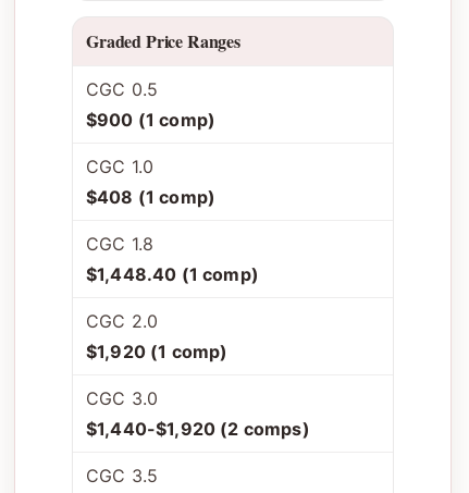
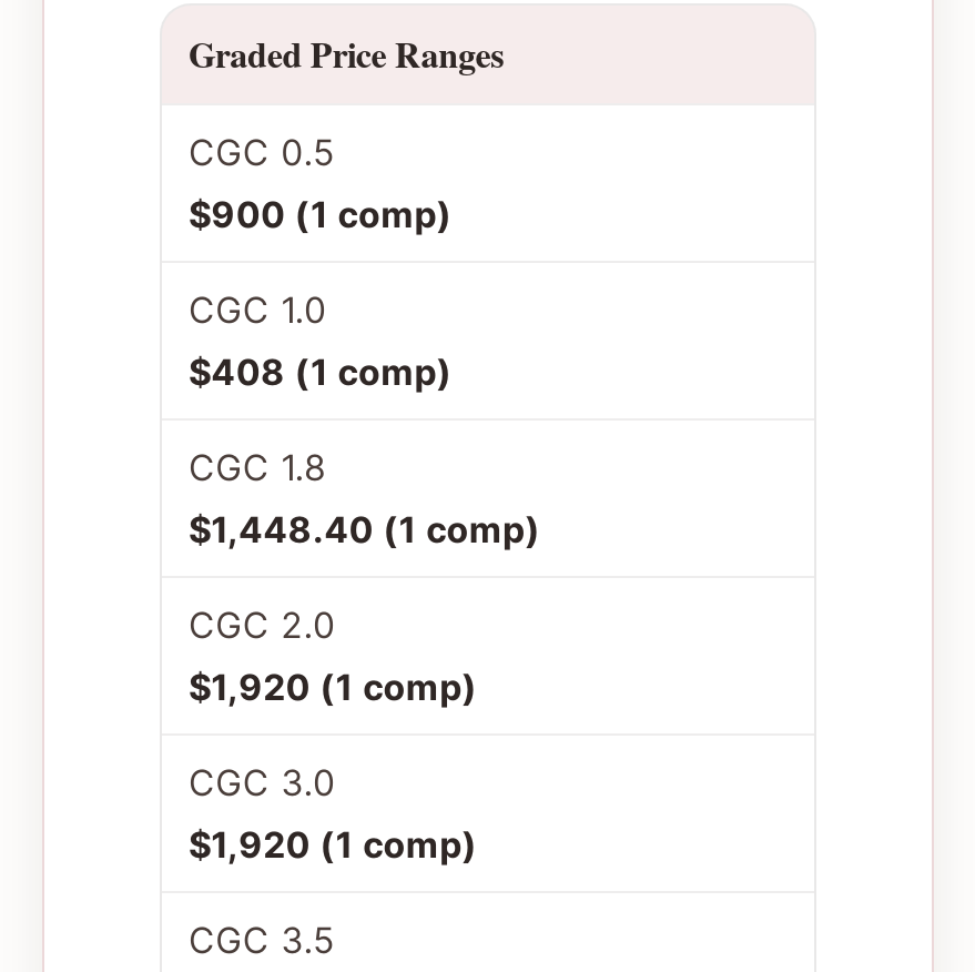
- $1,440-$1,920 (2 comps)
+ $1,920 (1 comp)
